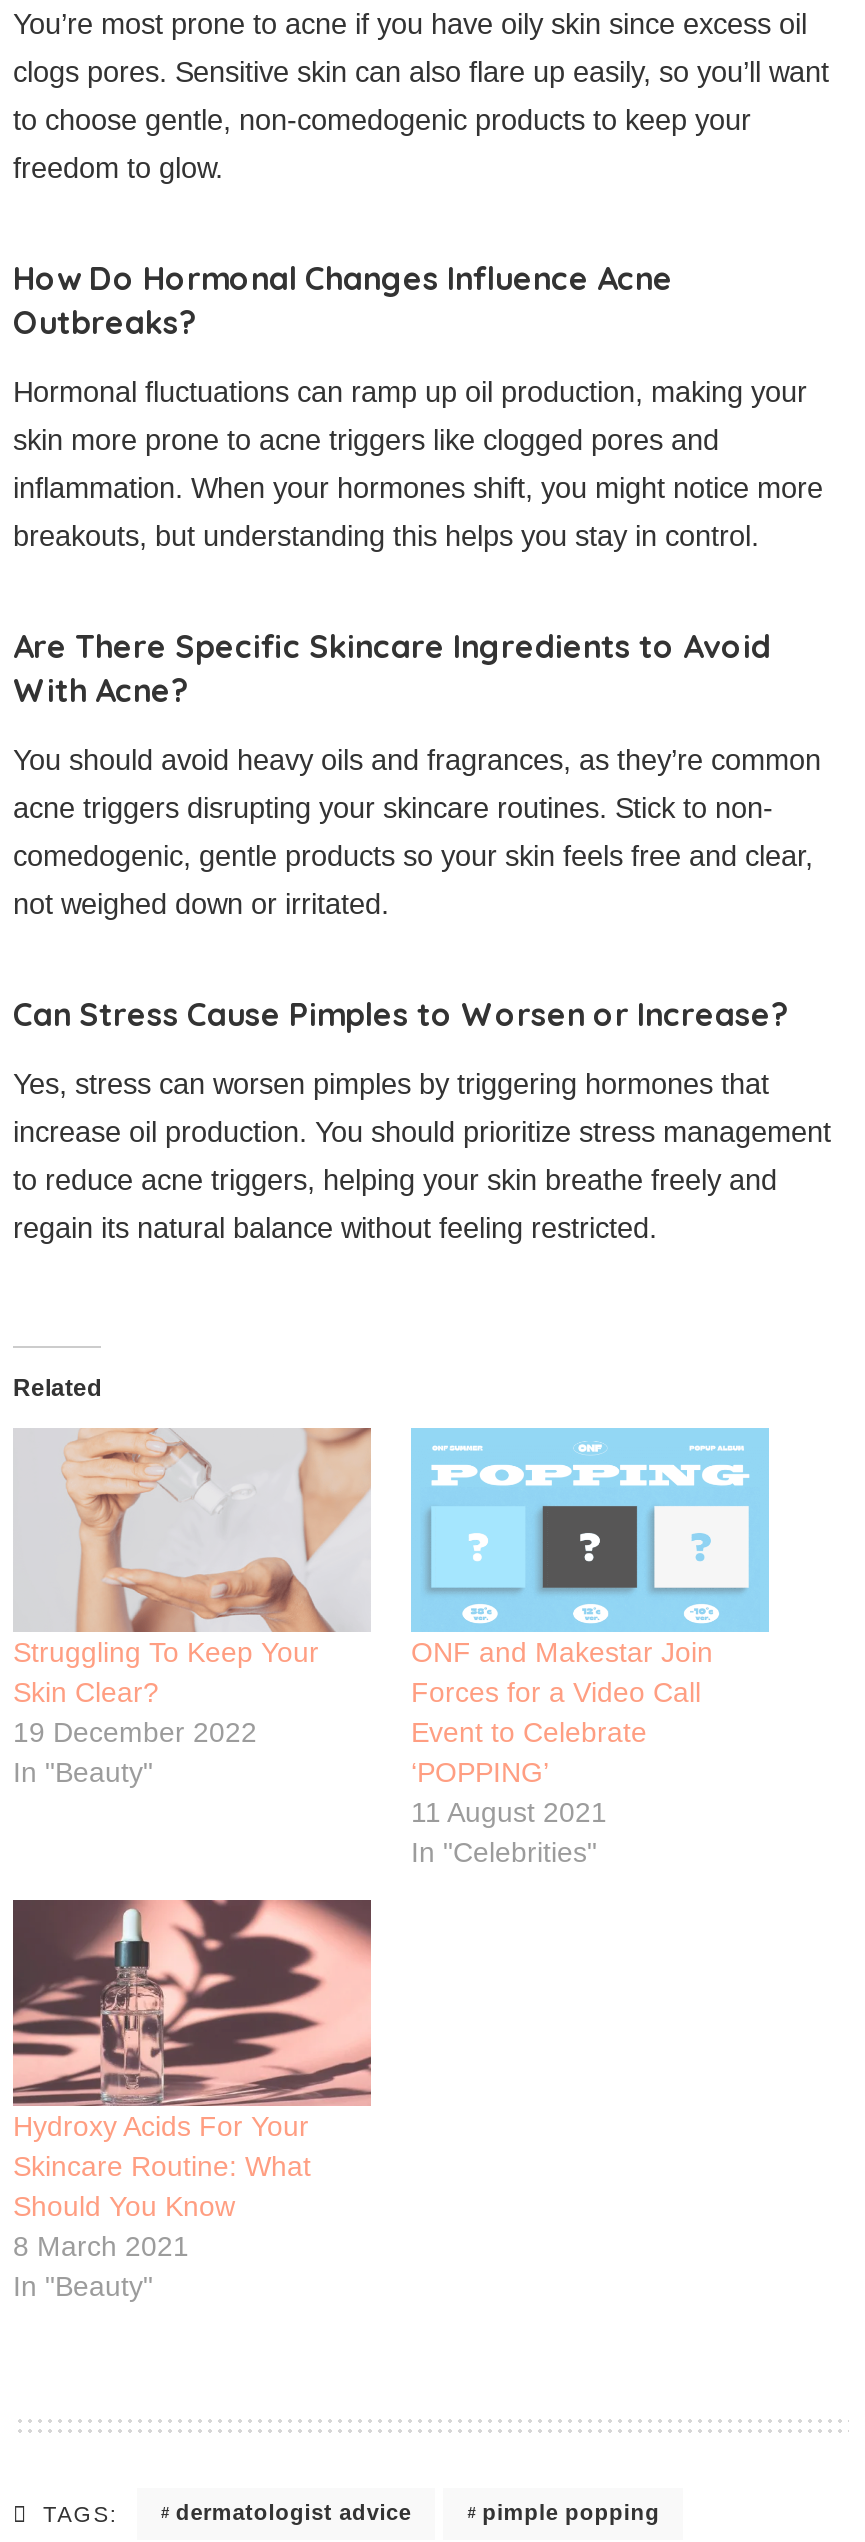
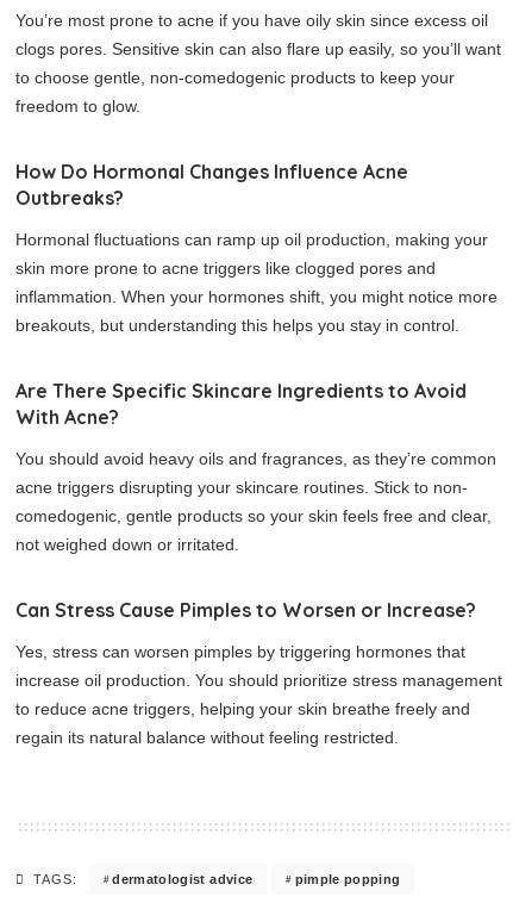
- Related

- [image]
- Struggling To Keep Your
- Skin Clear?
- 19 December 2022
- In "Beauty"

- [image]
- ONF and Makestar Join
- Forces for a Video Call
- Event to Celebrate
- ‘POPPING’
- 11 August 2021
- In "Celebrities"

- [image]
- Hydroxy Acids For Your
- Skincare Routine: What
- Should You Know
- 8 March 2021
- In "Beauty"
